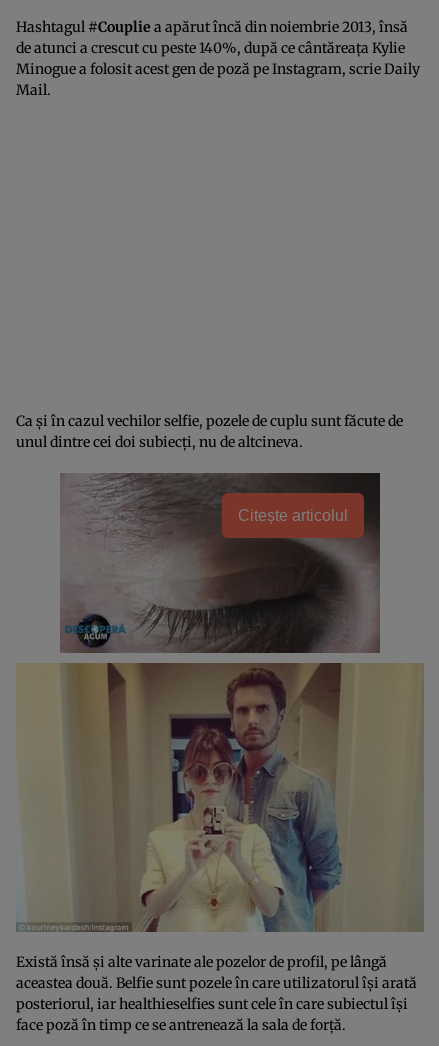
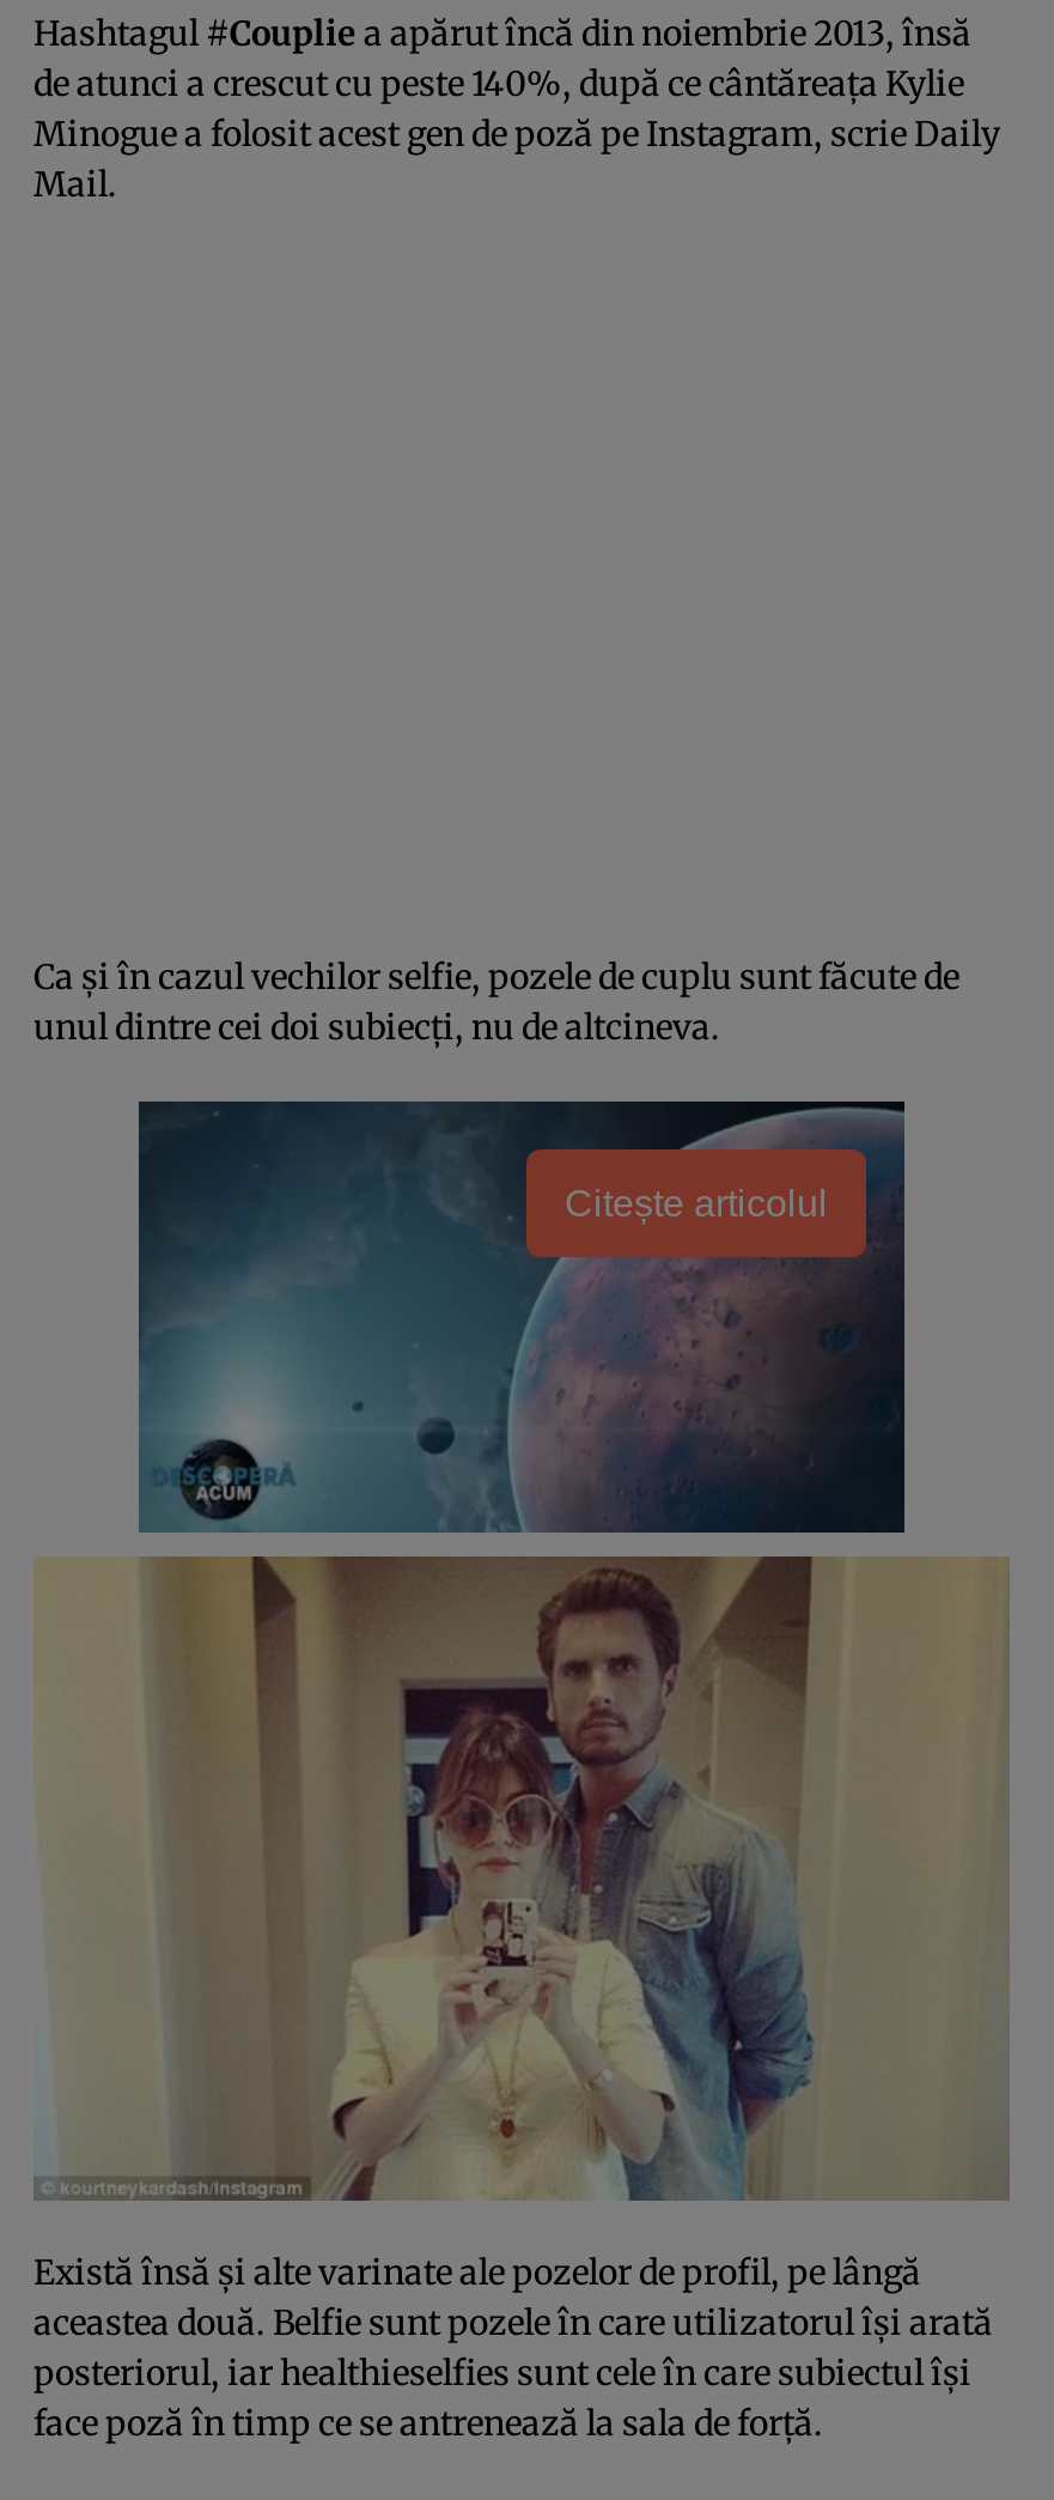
- [image]
+ [image]
